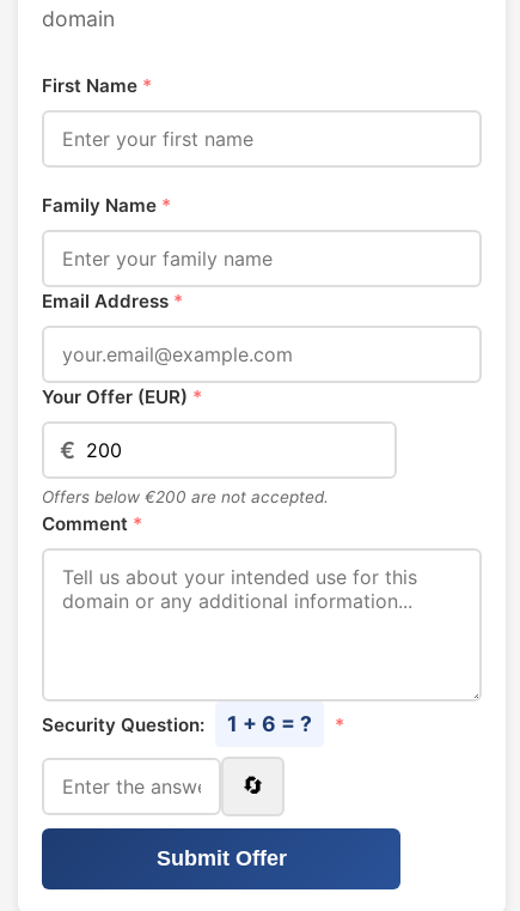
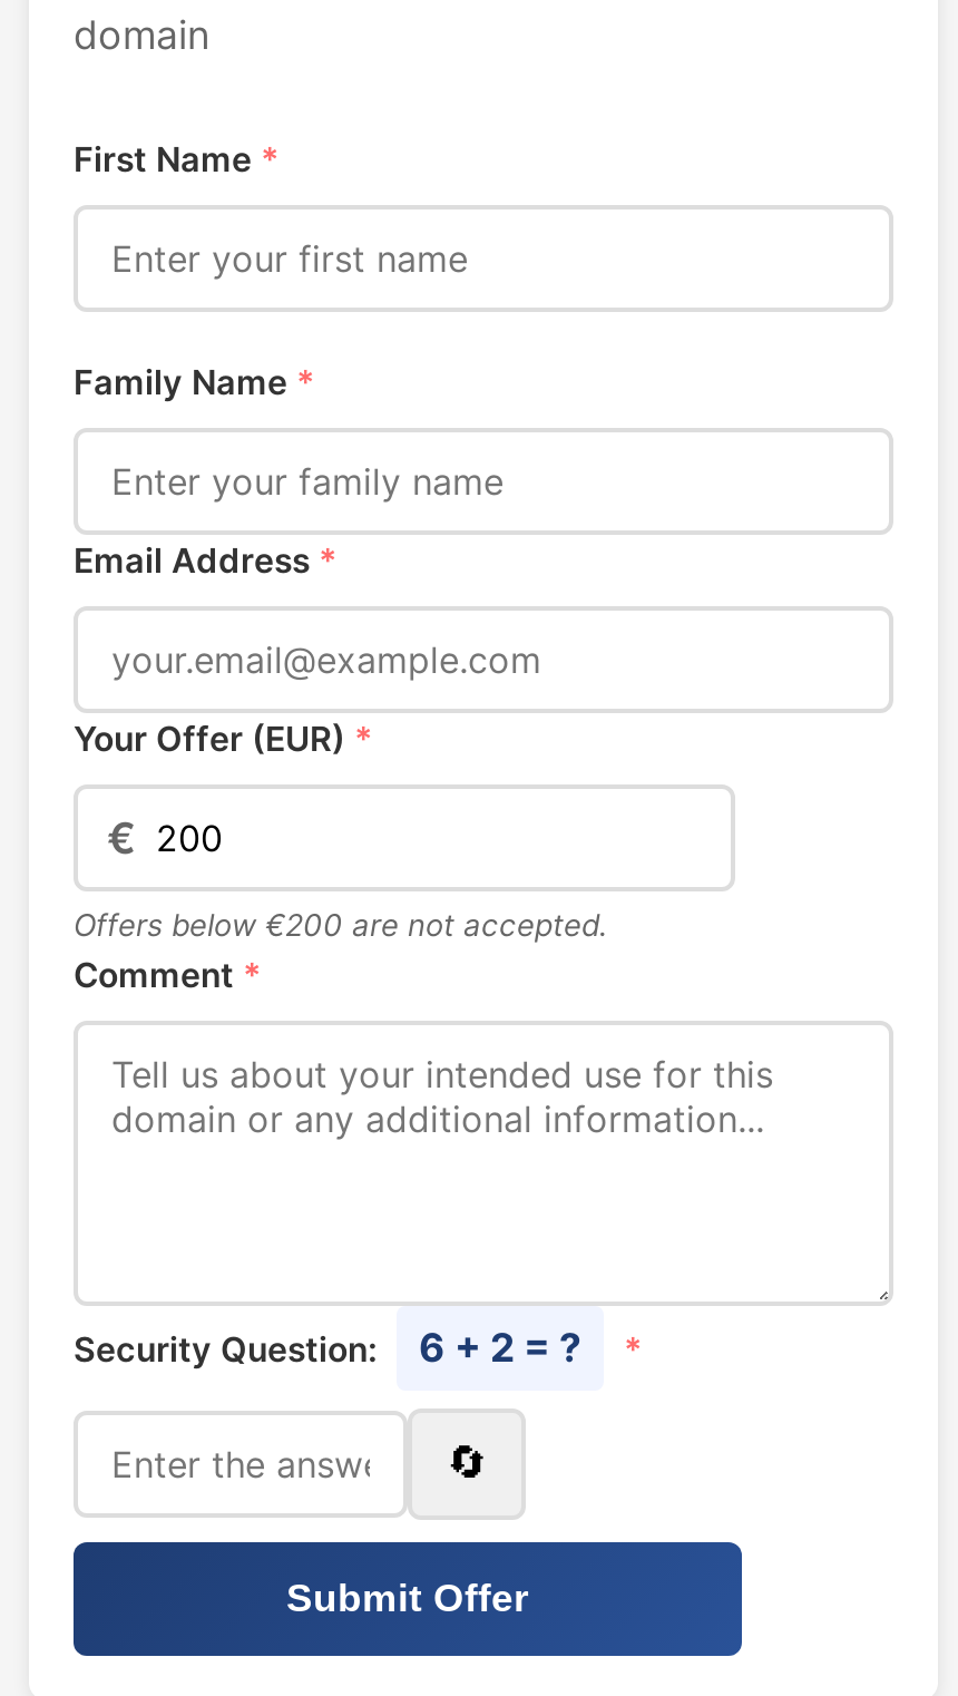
- 1 + 6 = ?
+ 6 + 2 = ?
